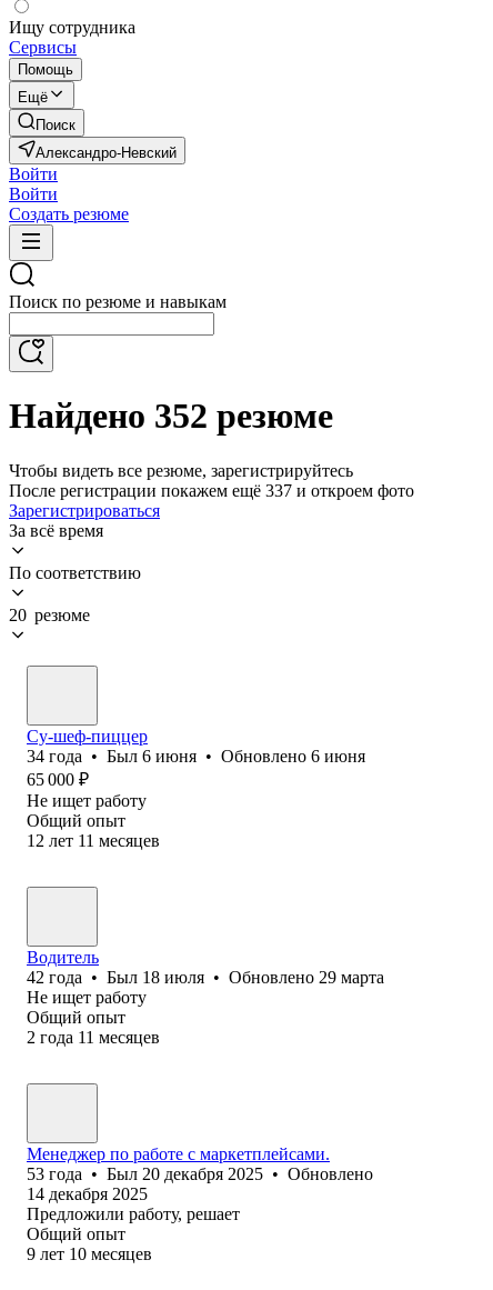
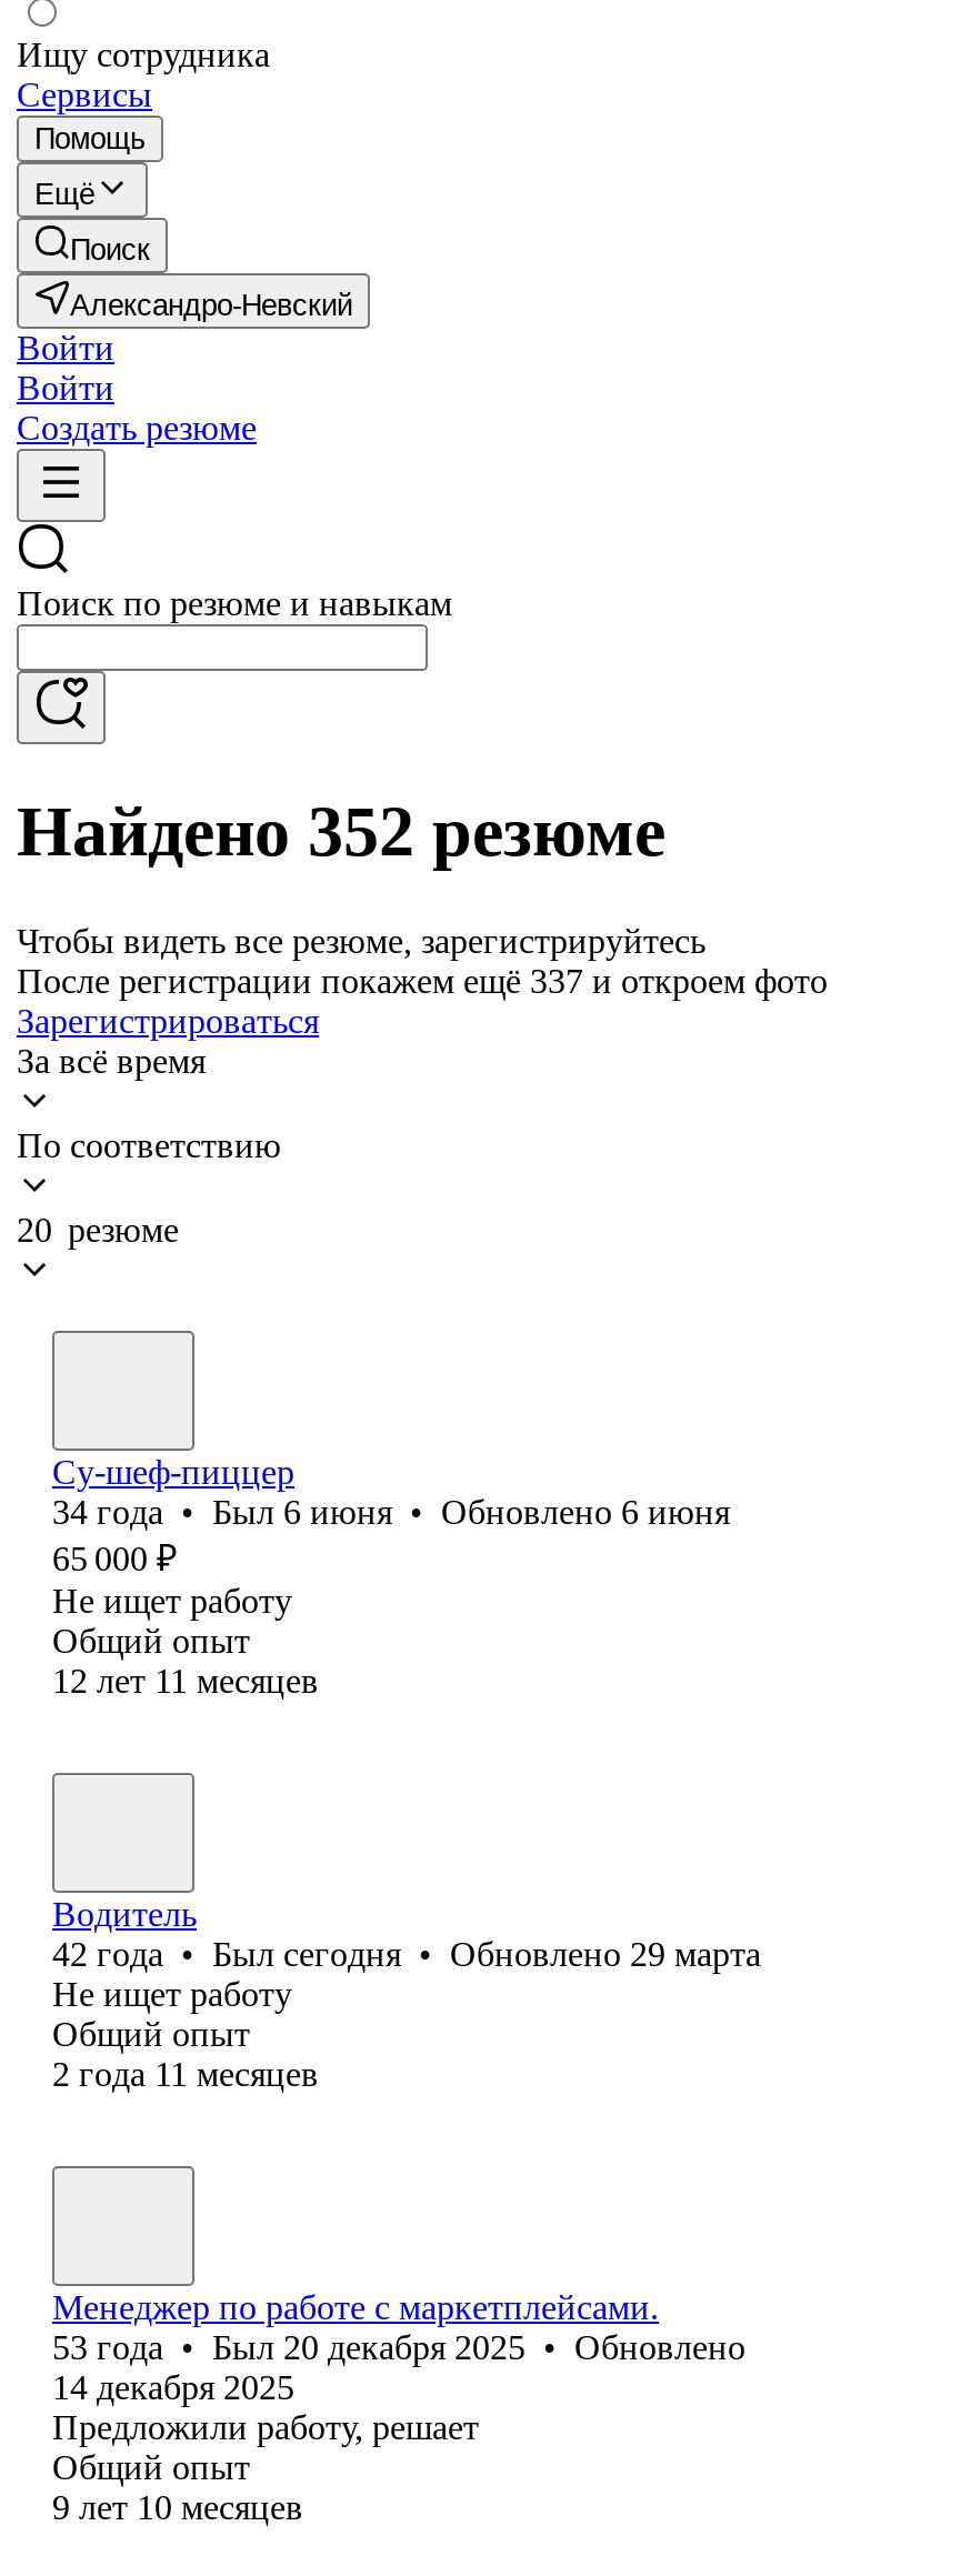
- 42 года • Был 18 июля • Обновлено 29 марта
+ 42 года • Был сегодня • Обновлено 29 марта
